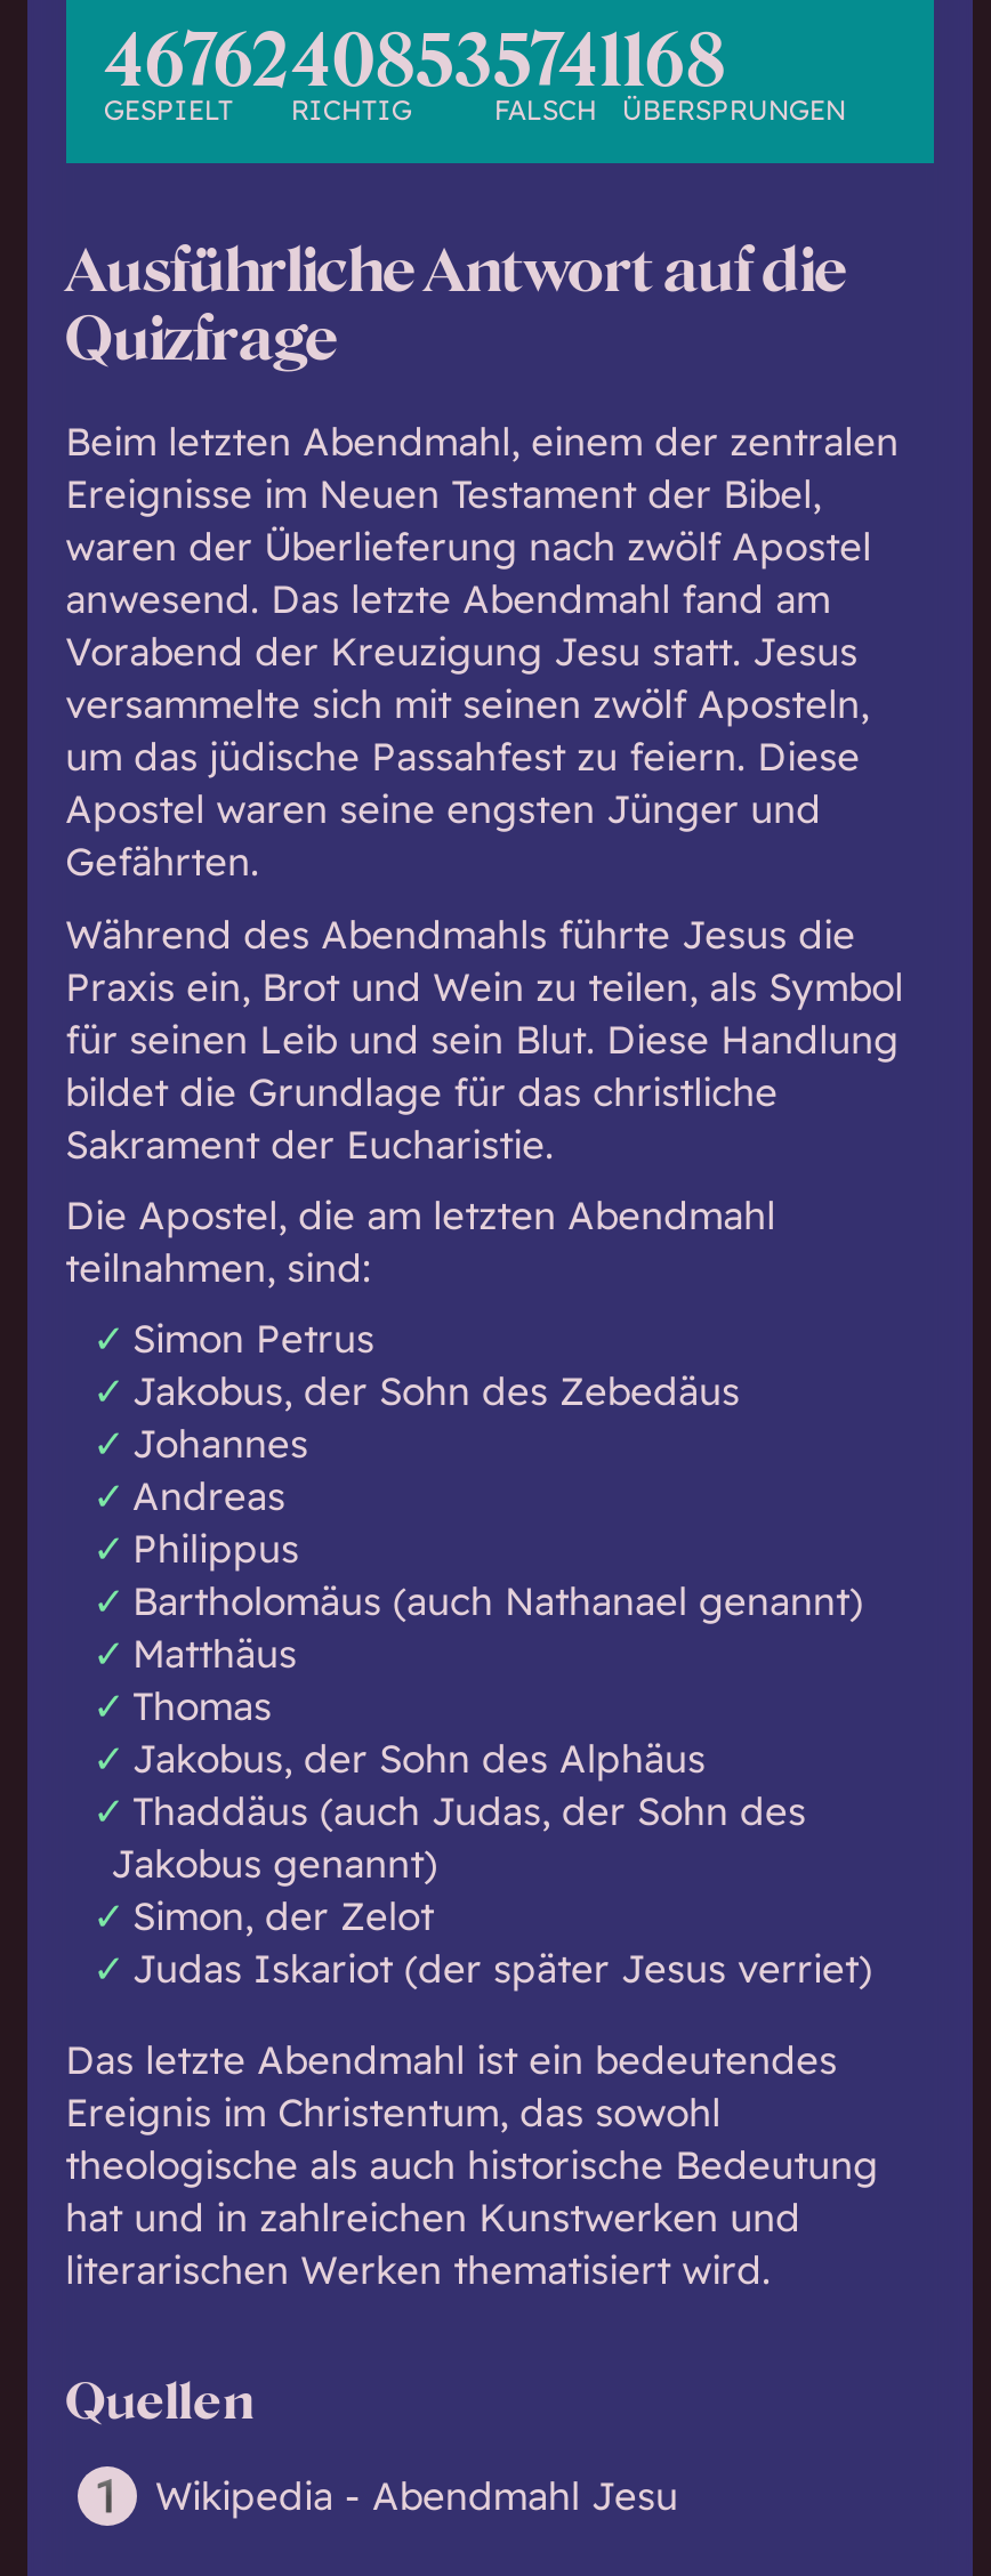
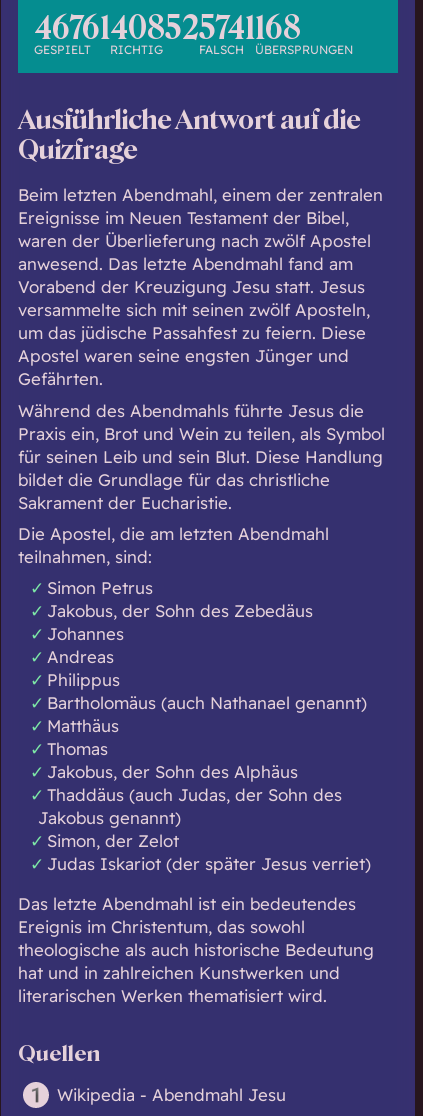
- 46762
+ 46761

- 40853
+ 40852
